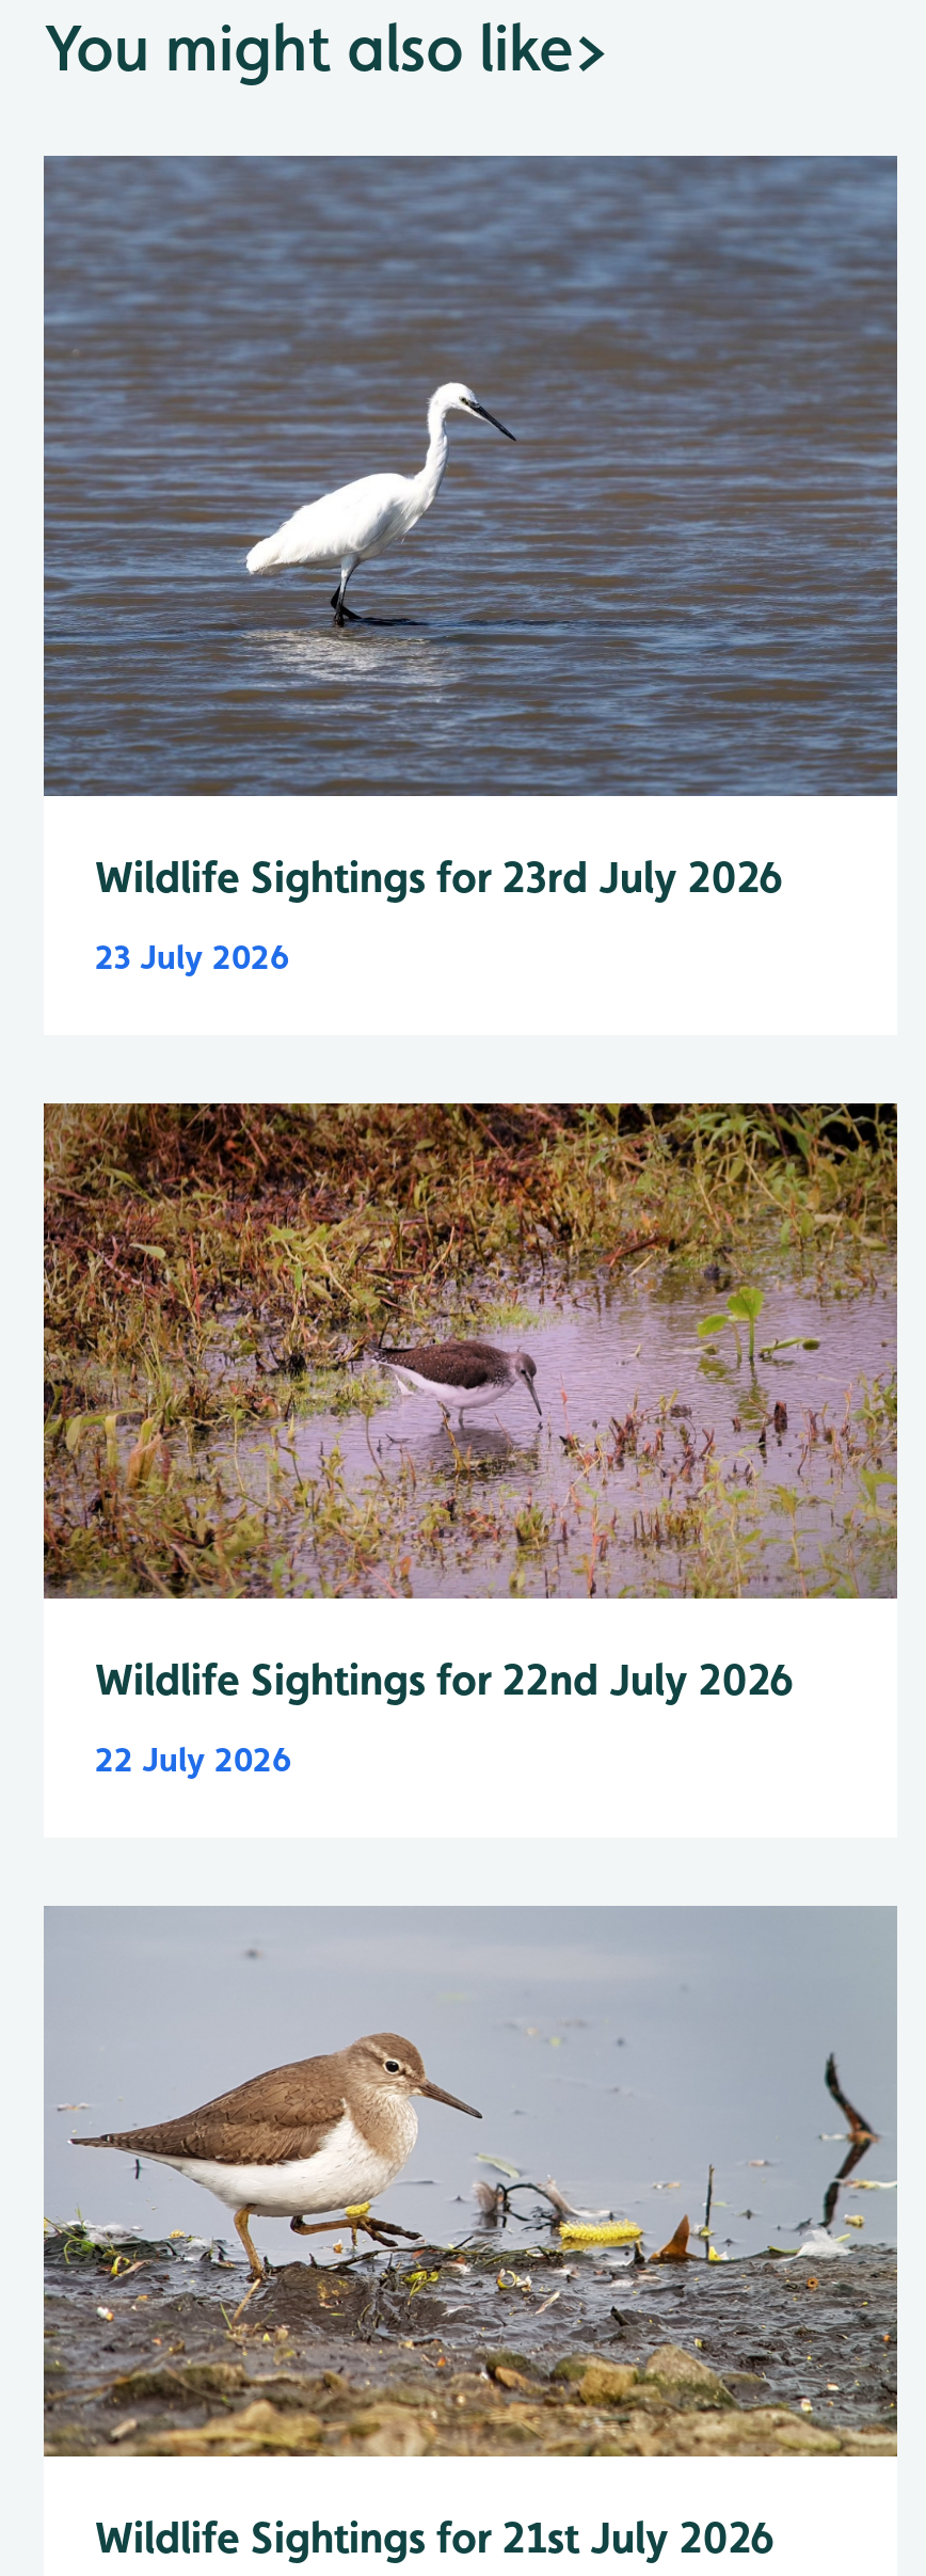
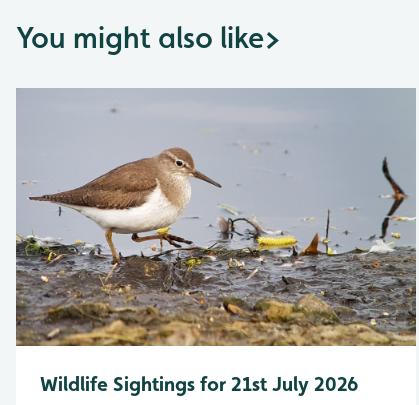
- [image]
- Wildlife Sightings for 23rd July 2026
- 23 July 2026

- [image]
- Wildlife Sightings for 22nd July 2026
- 22 July 2026
